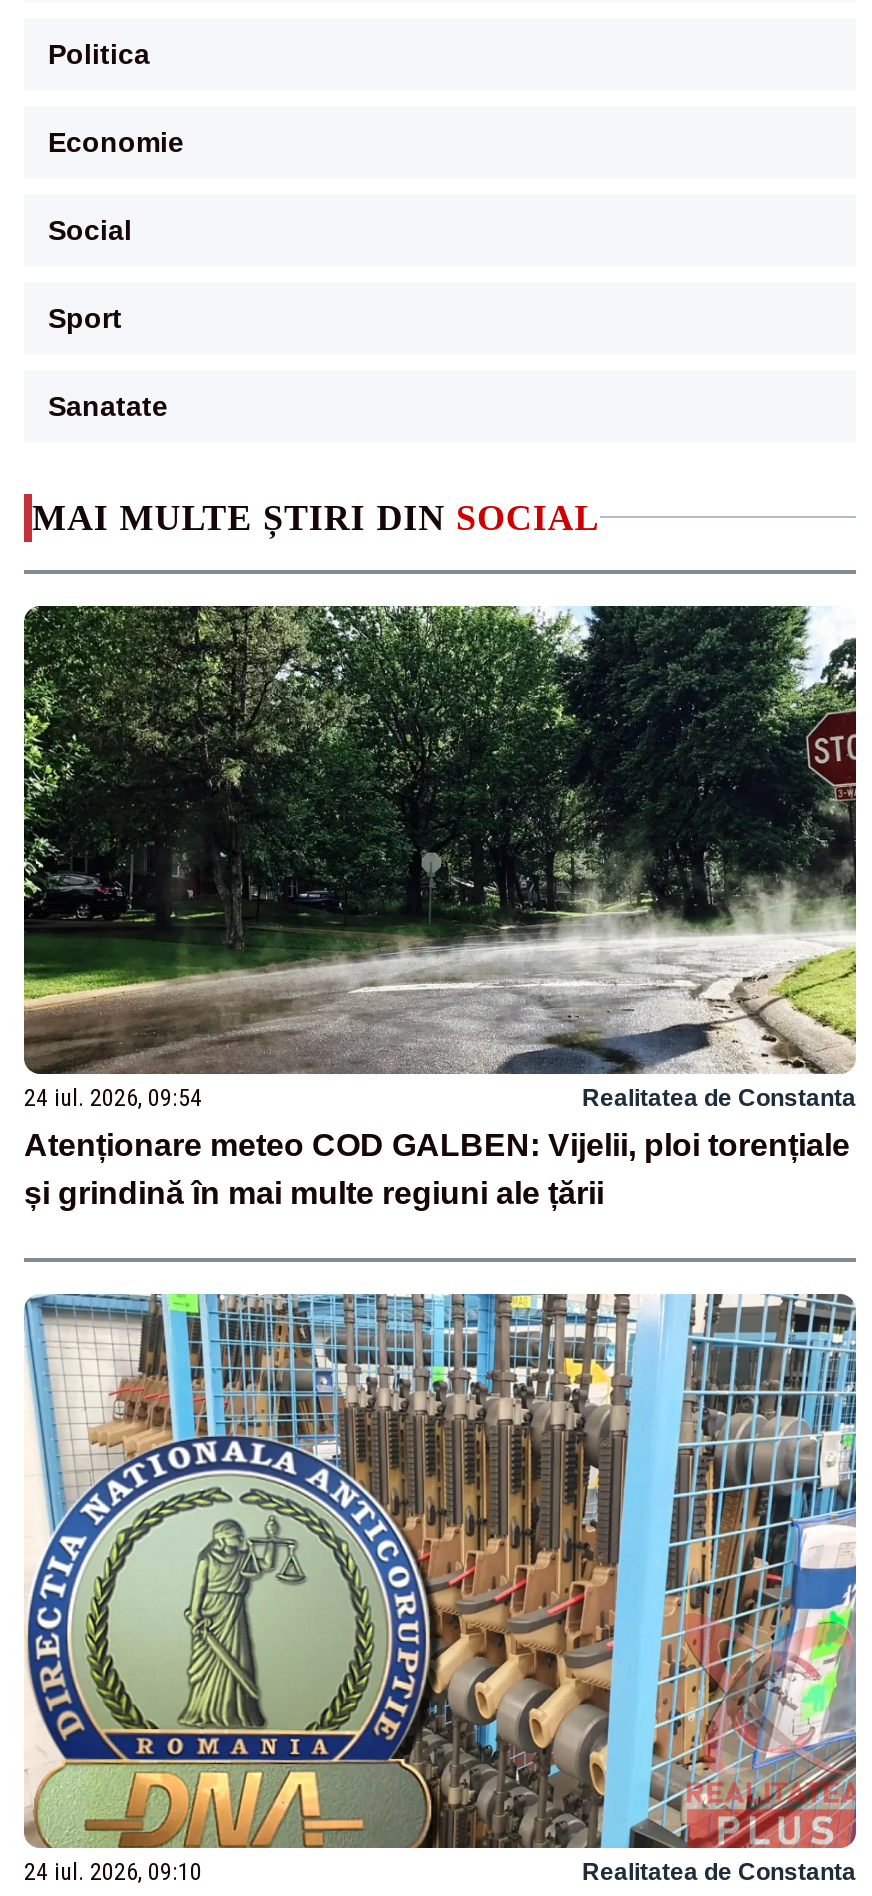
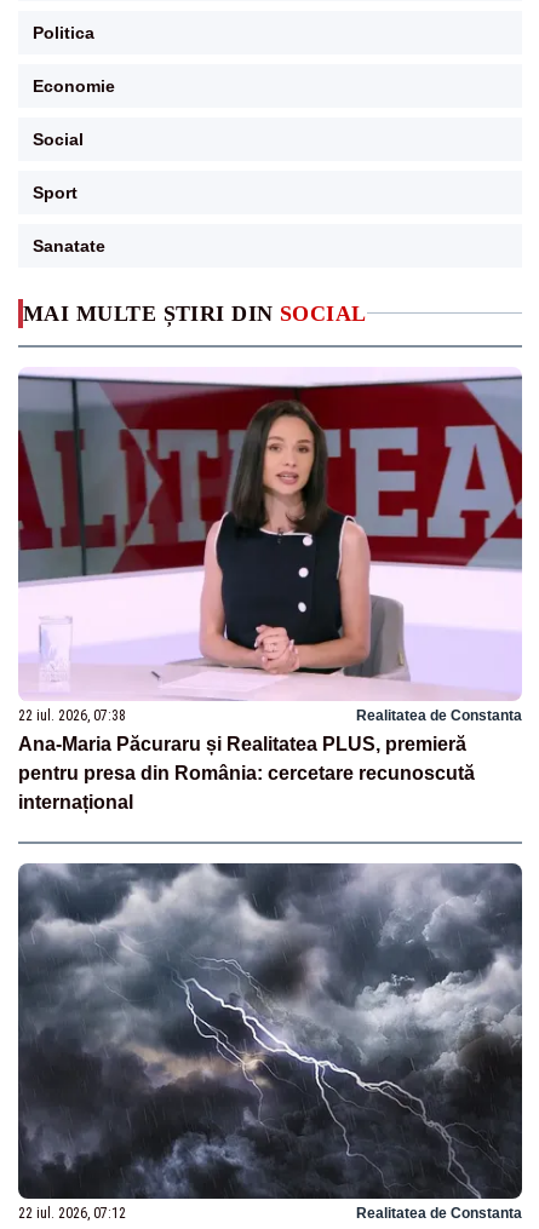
- [image]
- 24 iul. 2026, 09:54
+ [image]
+ 22 iul. 2026, 07:38

- Atenționare meteo COD GALBEN: Vijelii, ploi torențiale
- și grindină în mai multe regiuni ale țării
+ Ana-Maria Păcuraru și Realitatea PLUS, premieră
+ pentru presa din România: cercetare recunoscută
+ internațional

- [image]
- 24 iul. 2026, 09:10
+ [image]
+ 22 iul. 2026, 07:12
